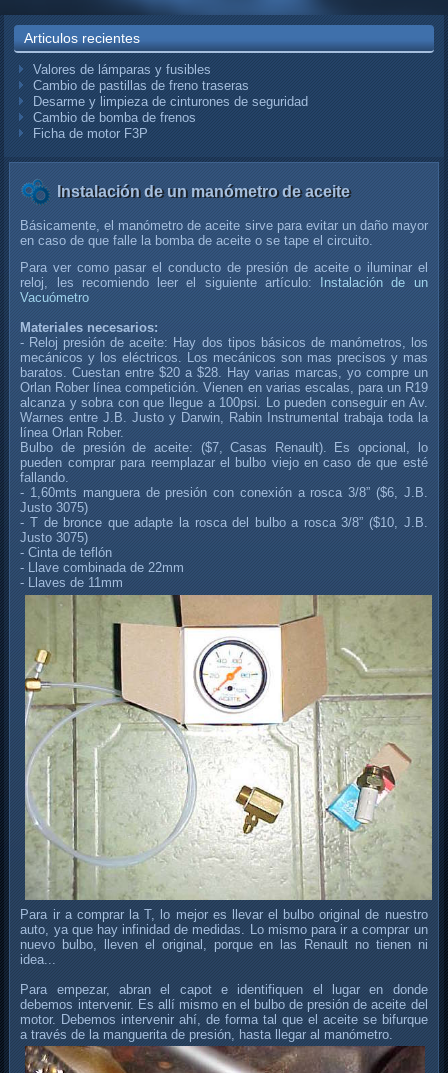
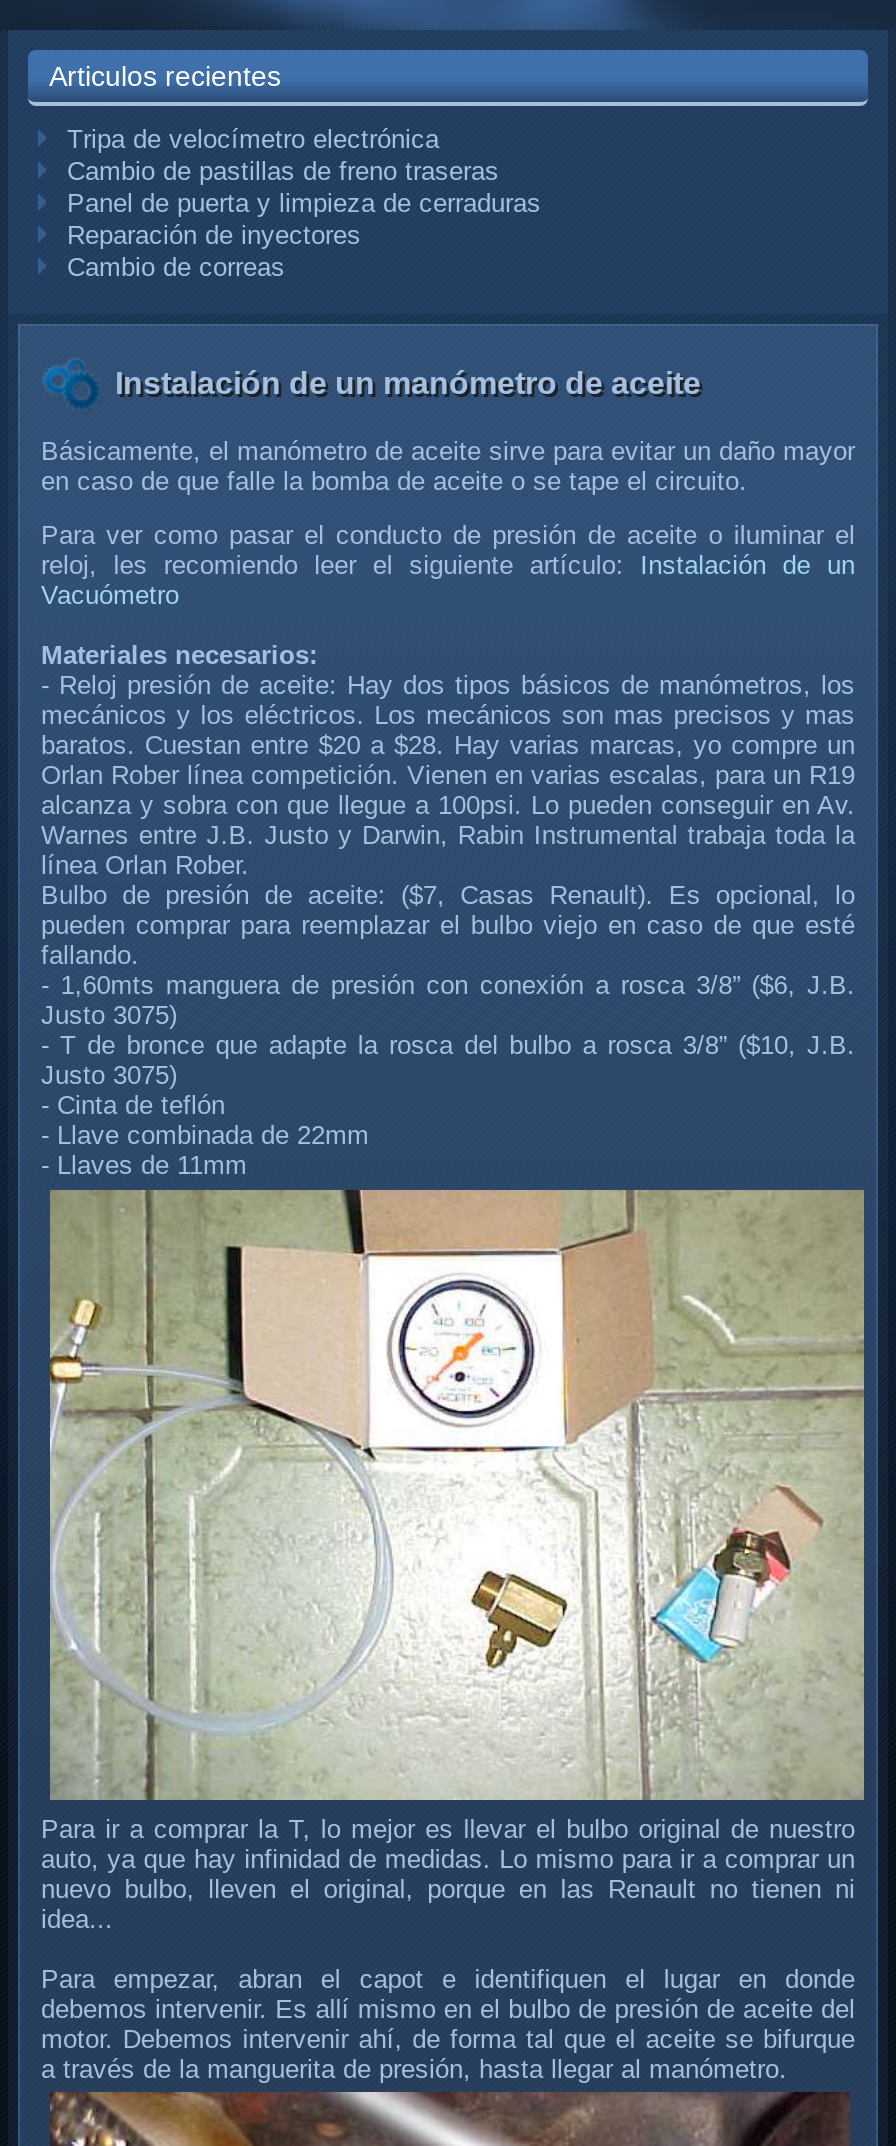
- Valores de lámparas y fusibles
+ Tripa de velocímetro electrónica

- Desarme y limpieza de cinturones de seguridad
- Cambio de bomba de frenos
- Ficha de motor F3P
+ Panel de puerta y limpieza de cerraduras
+ Reparación de inyectores
+ Cambio de correas
